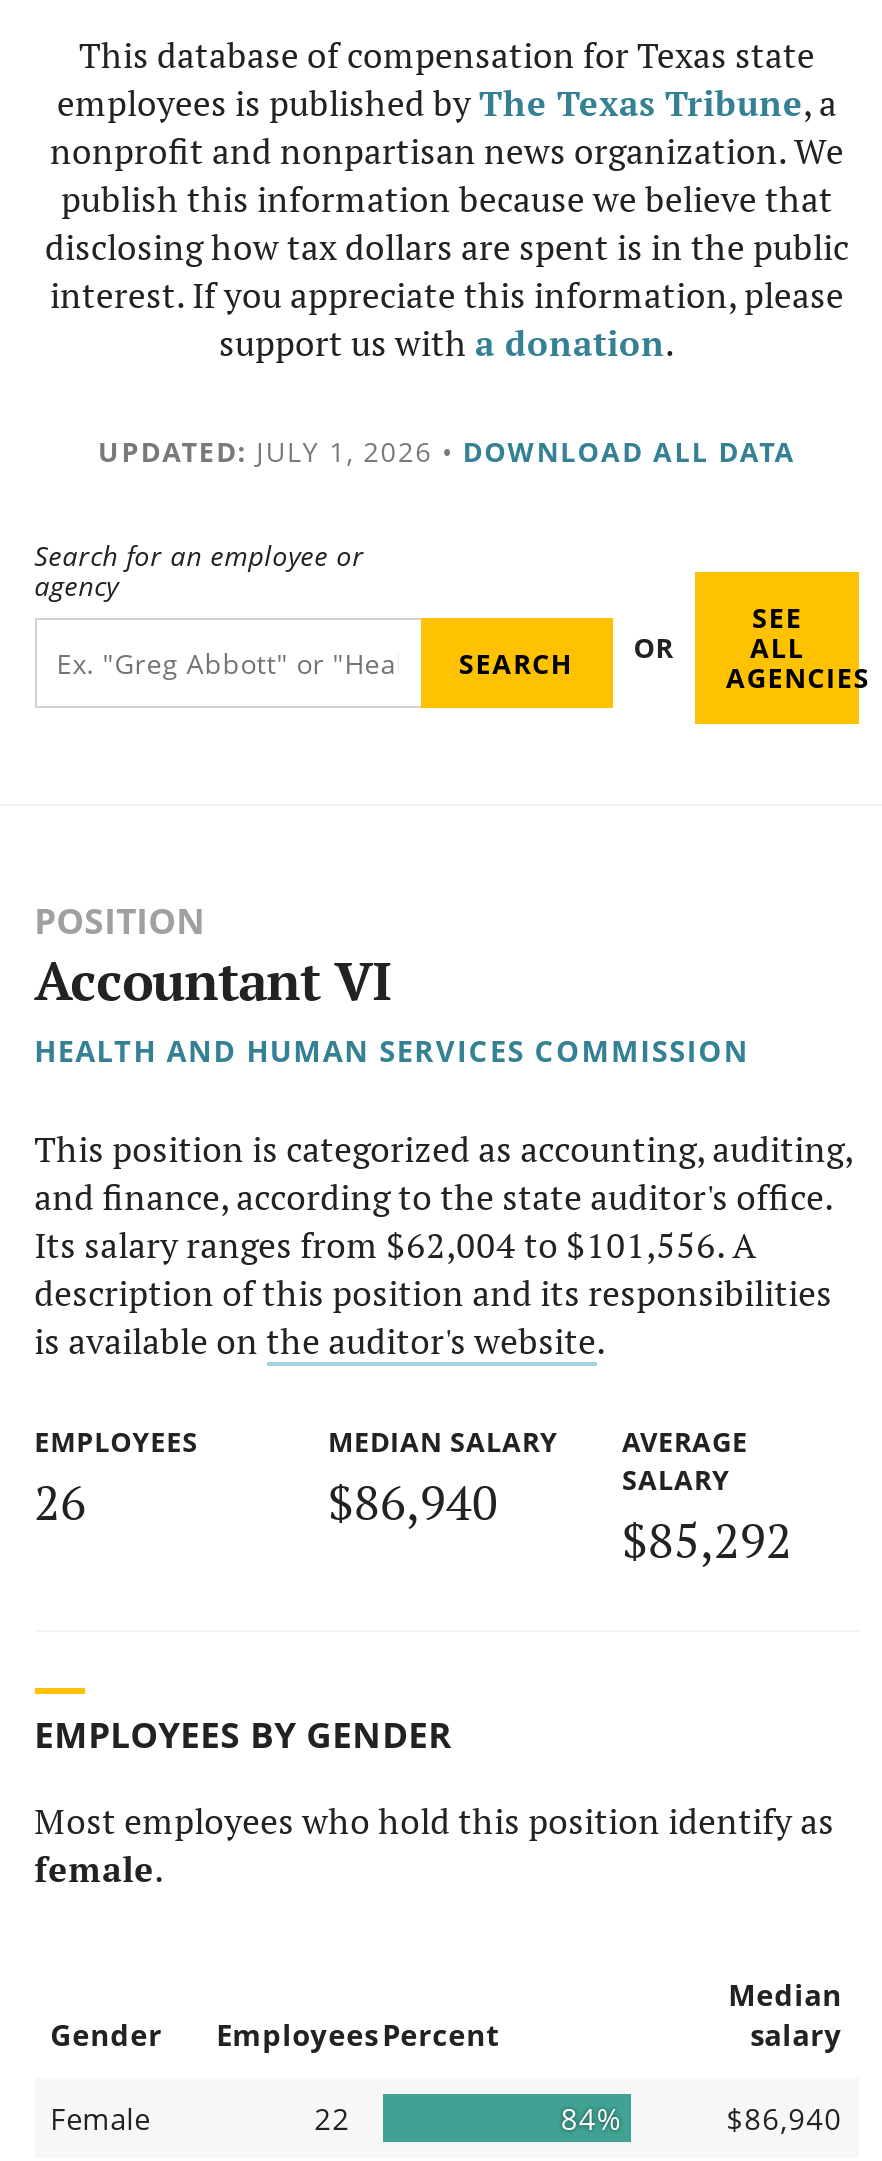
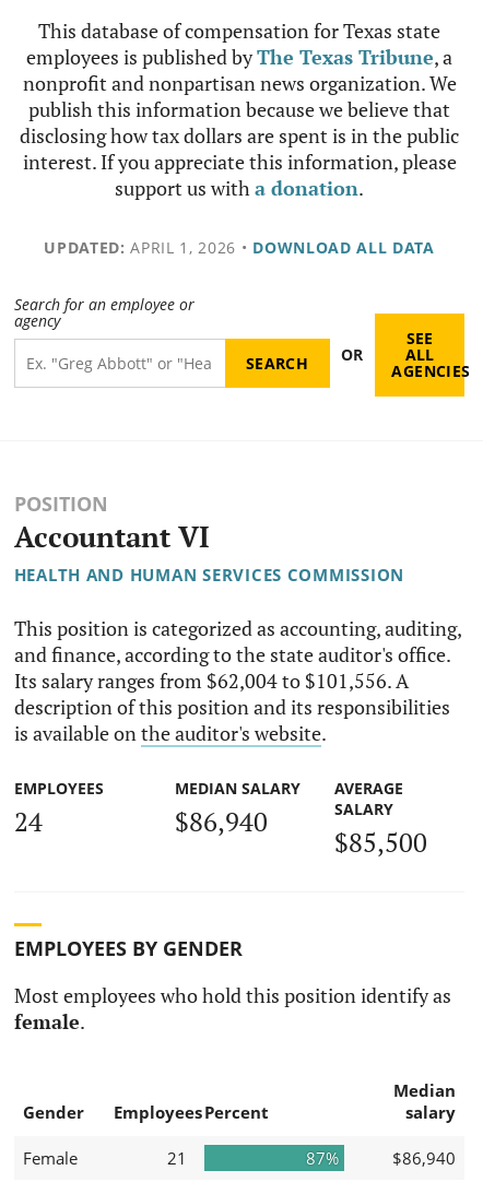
- UPDATED: JULY 1, 2026 • DOWNLOAD ALL DATA
+ UPDATED: APRIL 1, 2026 • DOWNLOAD ALL DATA

- 26
+ 24

- $85,292
+ $85,500

- 22
+ 21

- 84%
+ 87%
